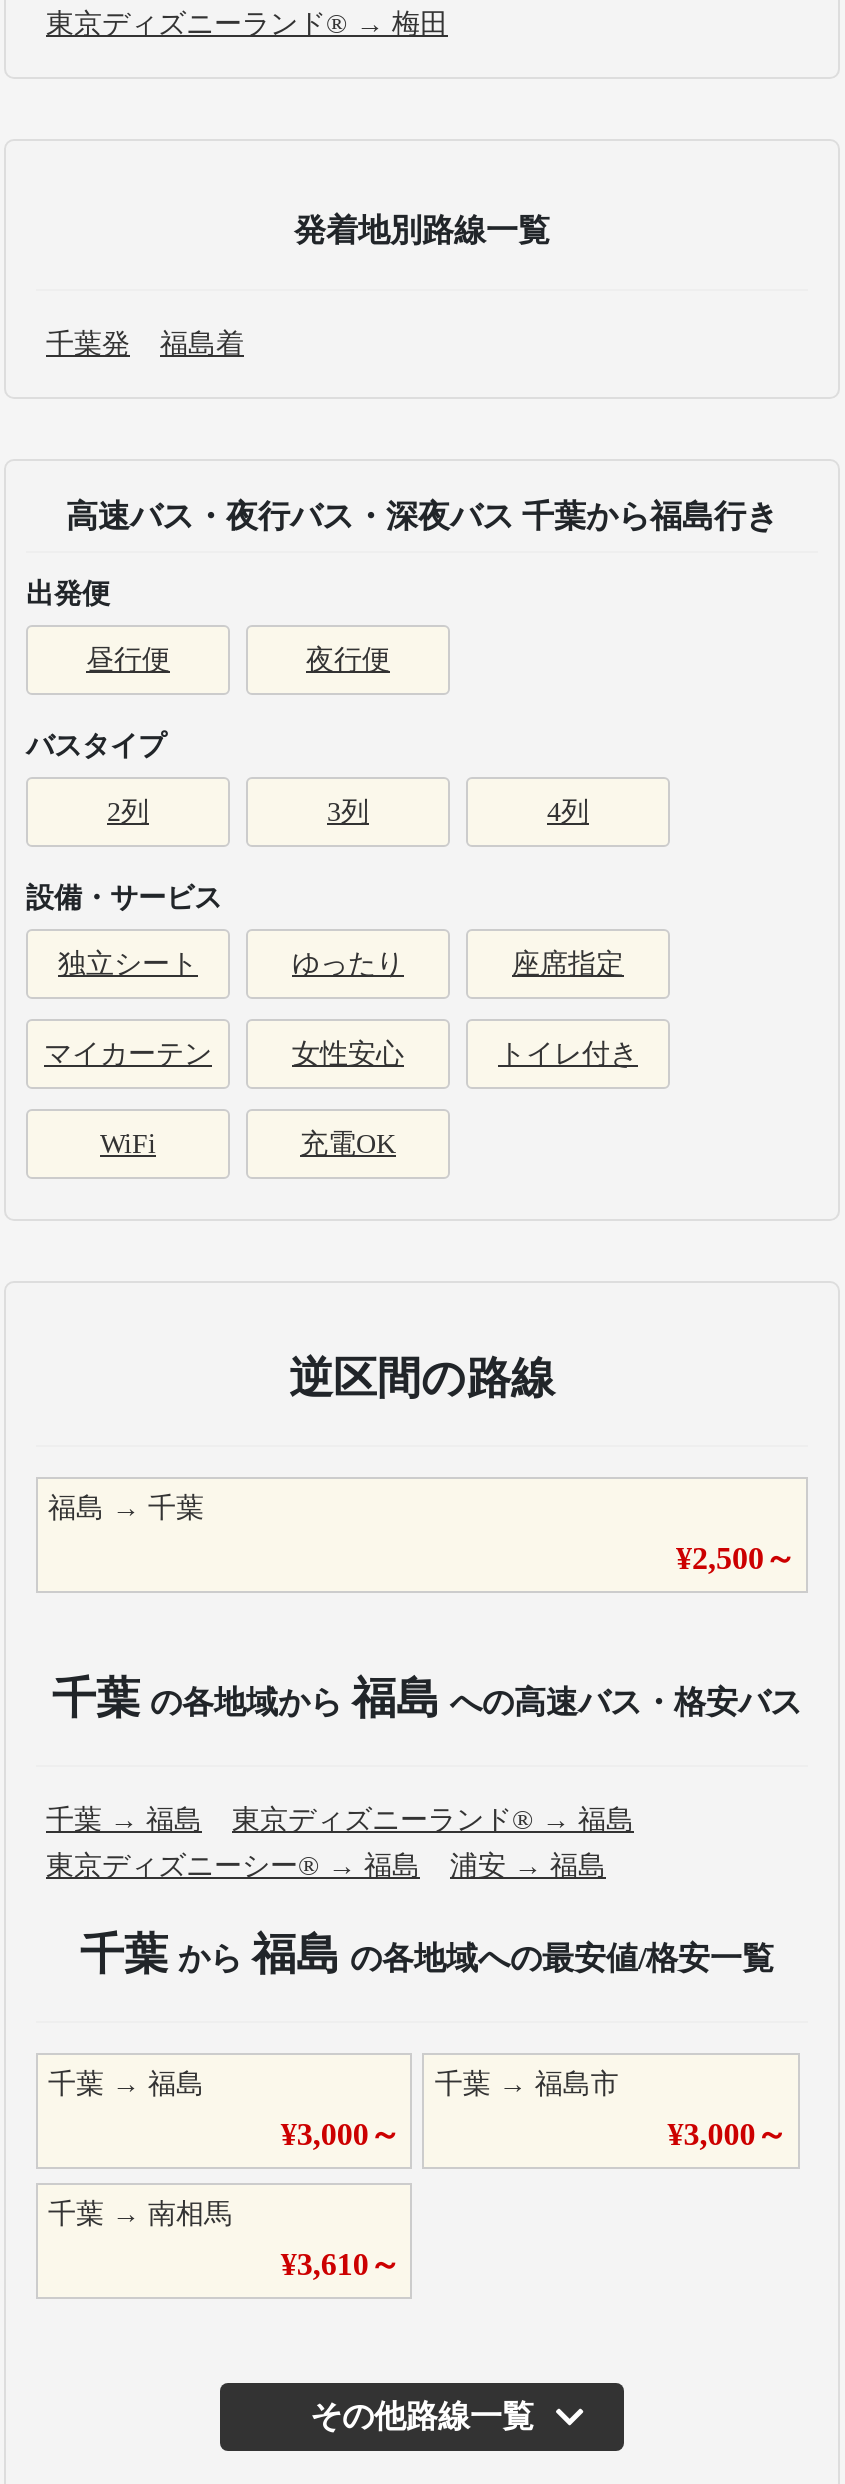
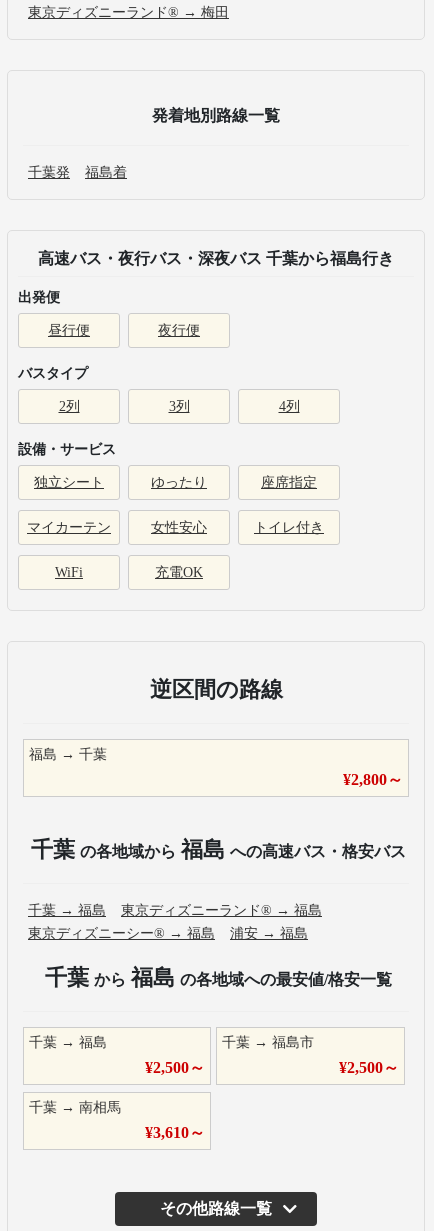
- ¥2,500～
+ ¥2,800～

- ¥3,000～
+ ¥2,500～

- ¥3,000～
+ ¥2,500～
